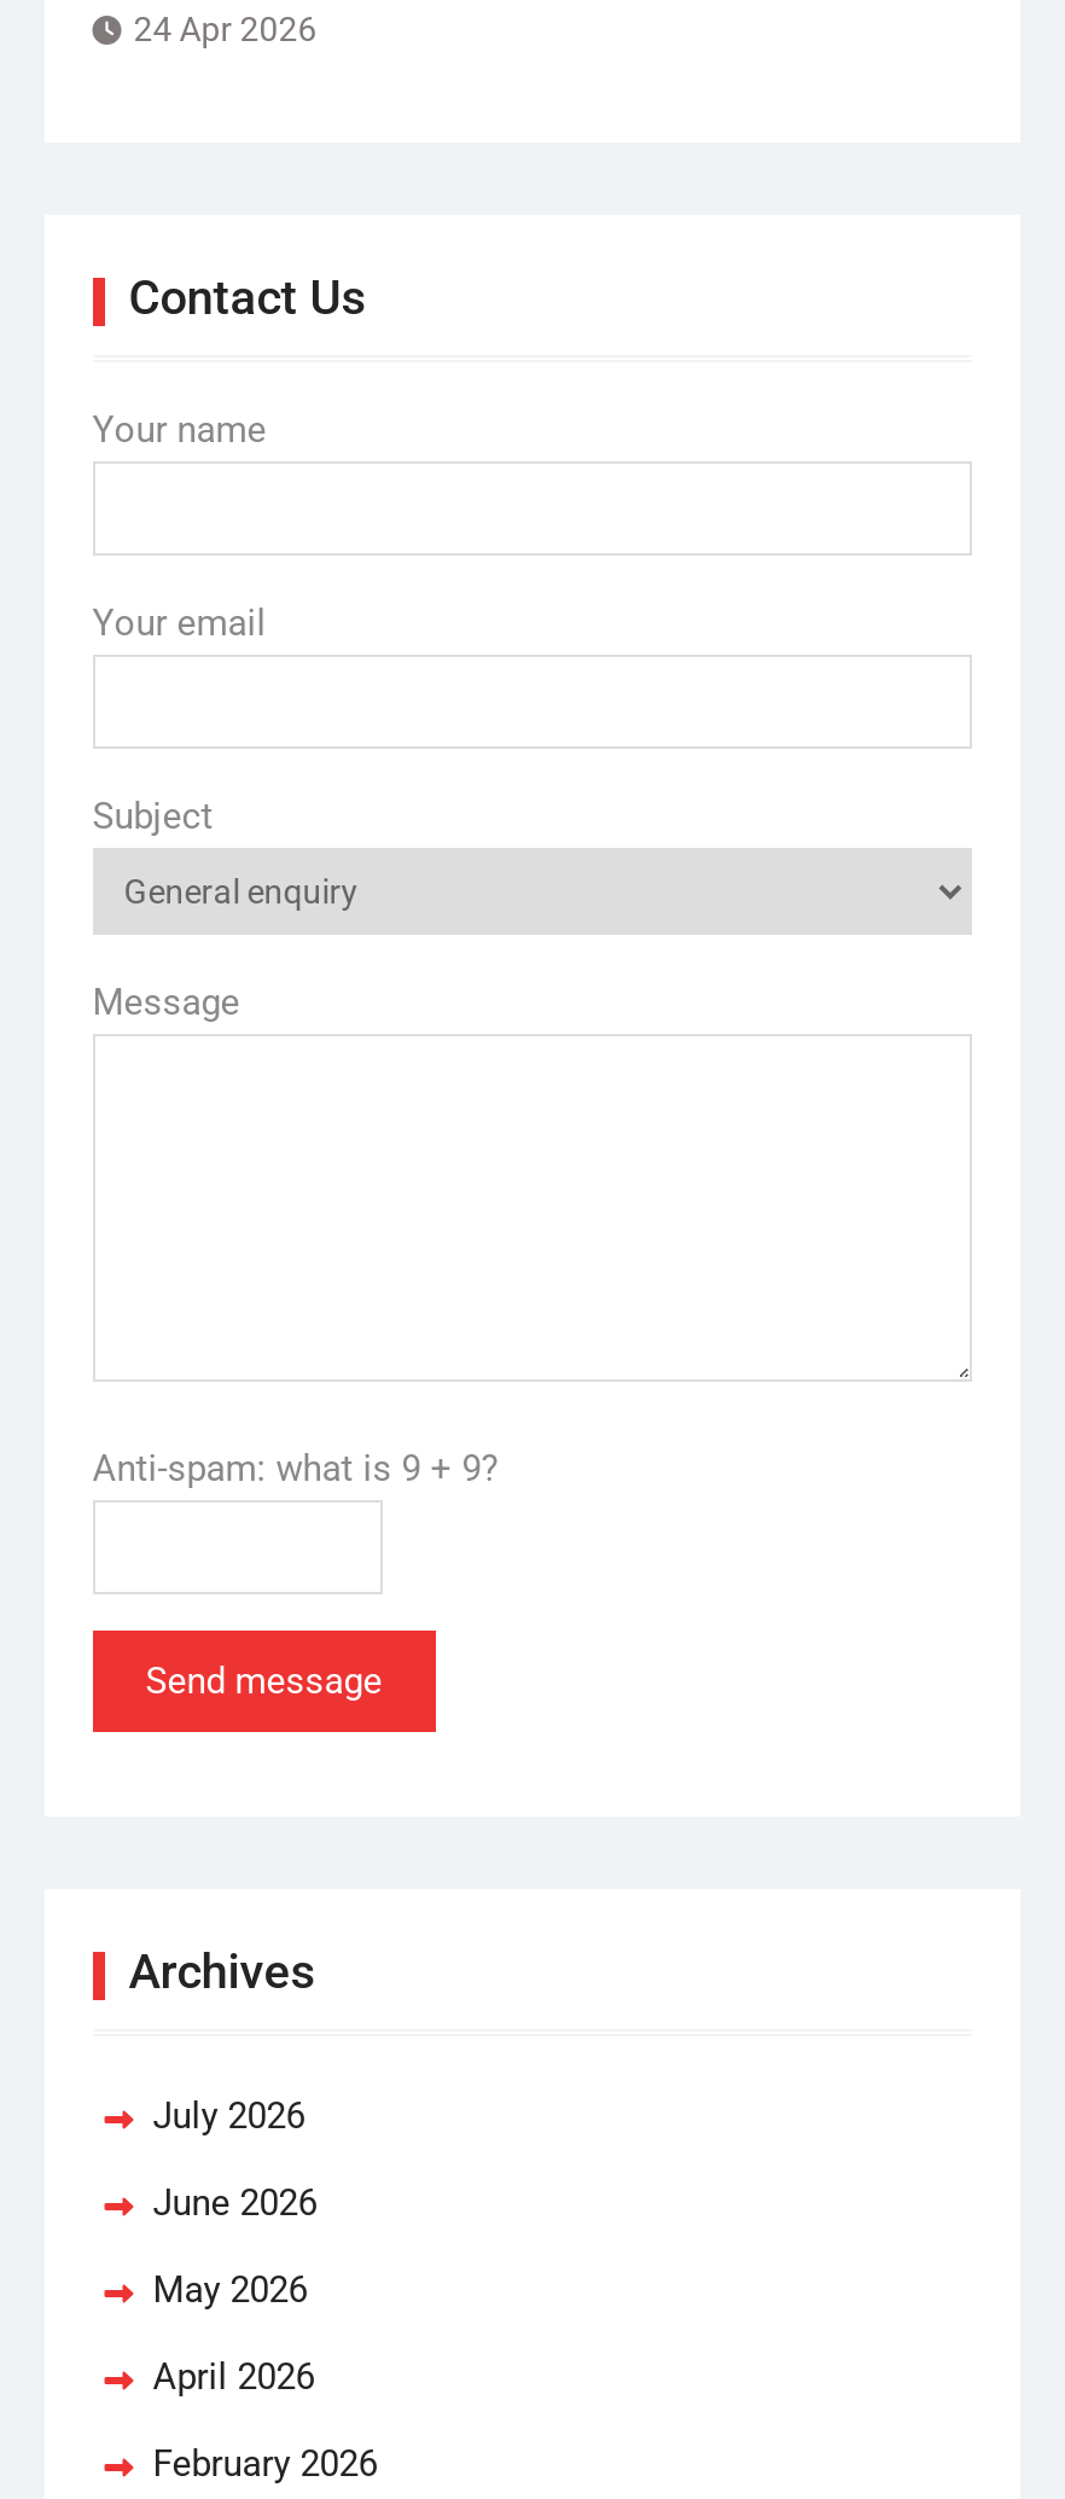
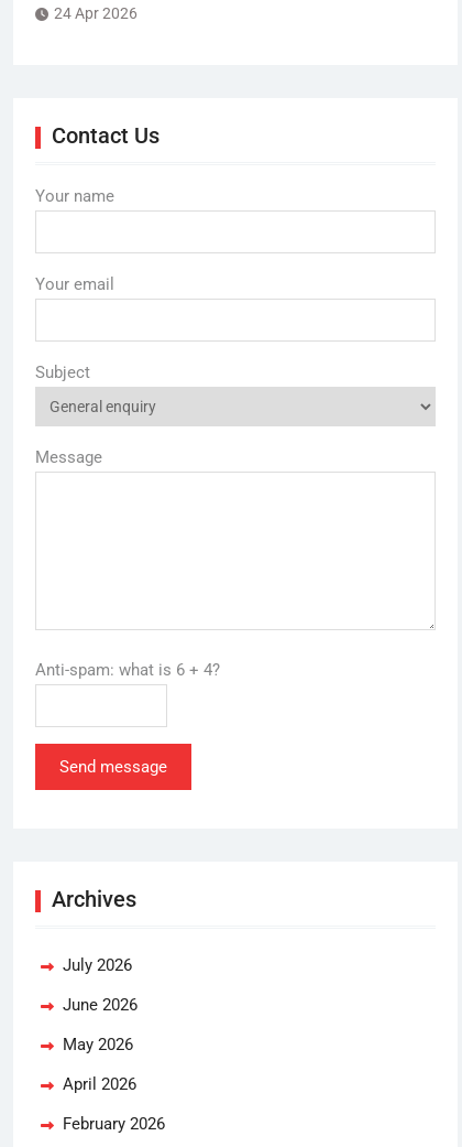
- Anti-spam: what is 9 + 9?
+ Anti-spam: what is 6 + 4?
